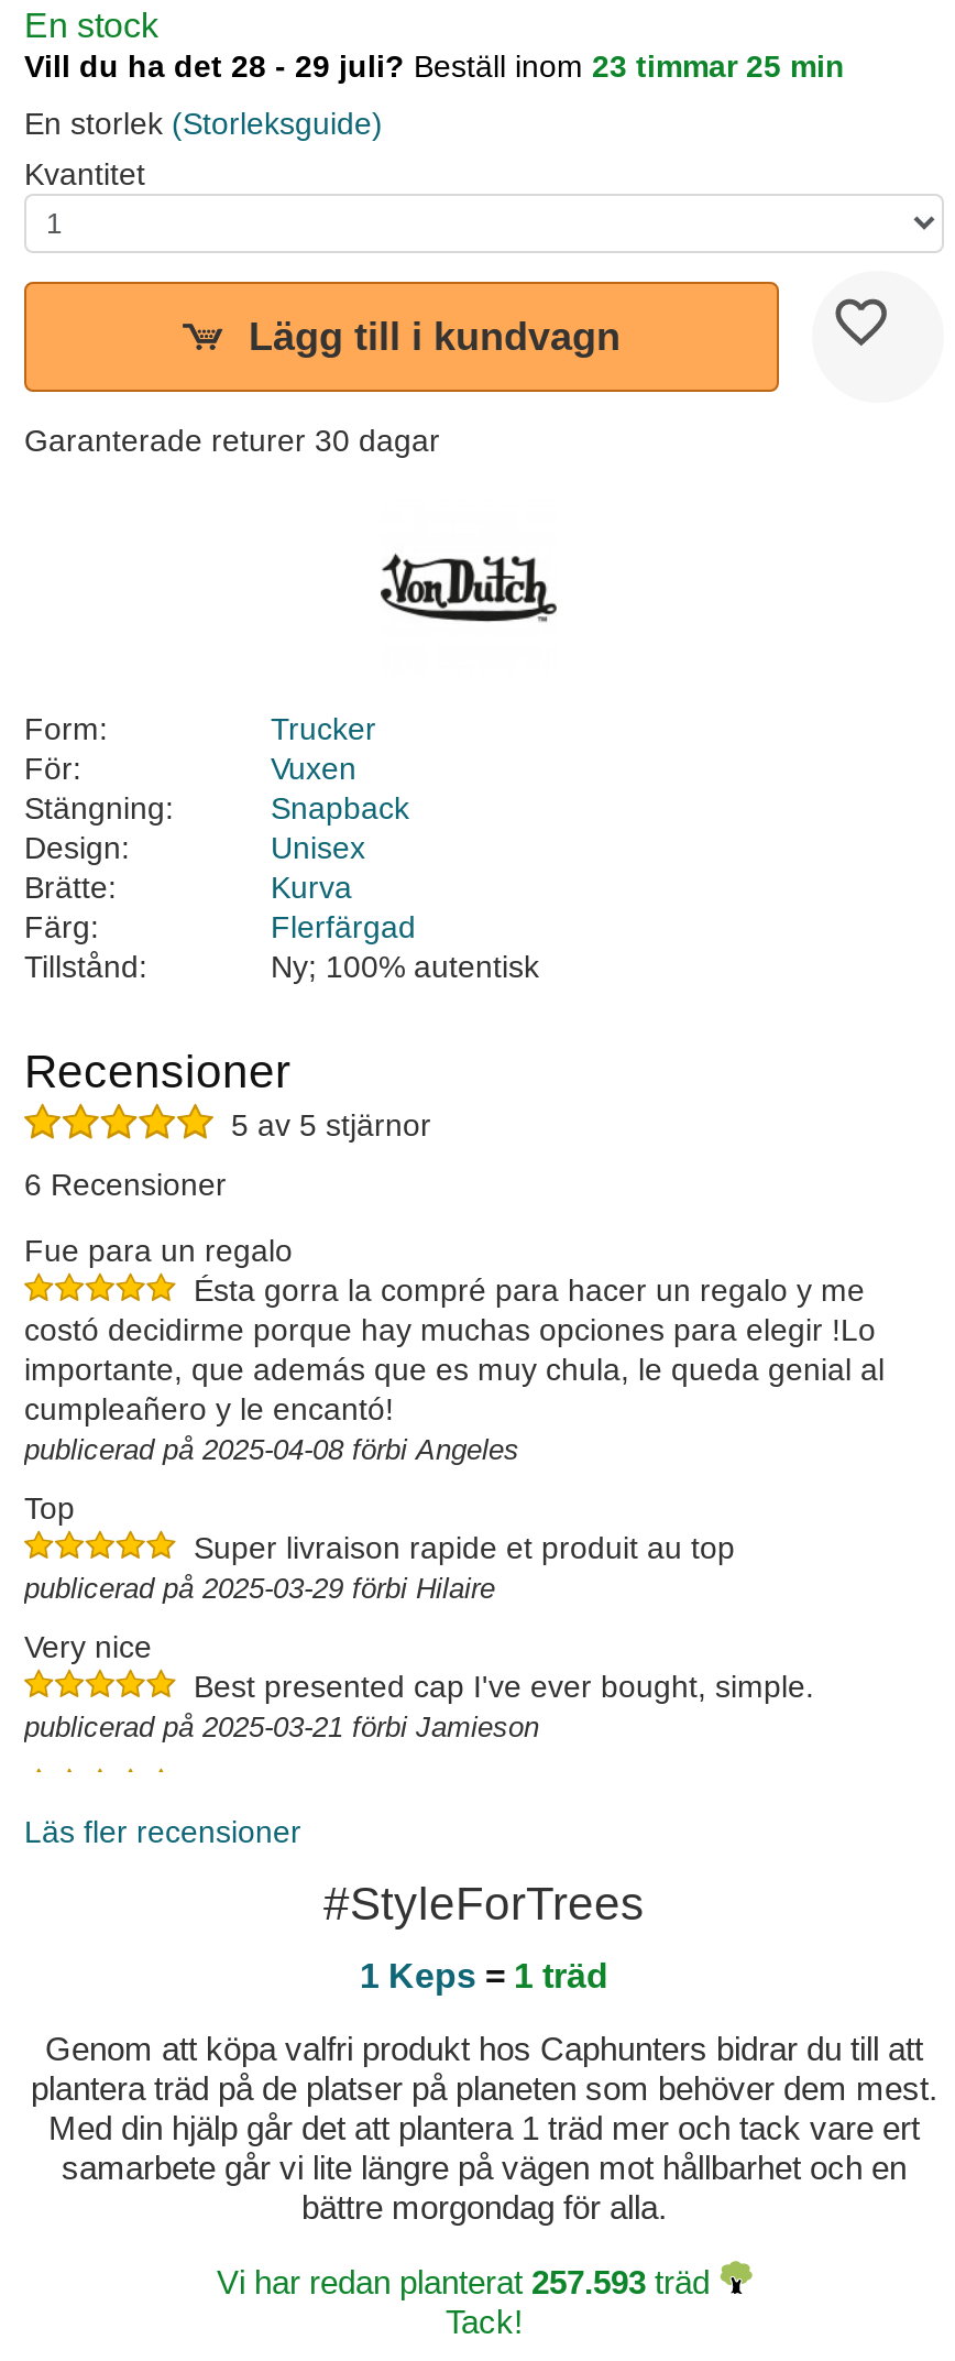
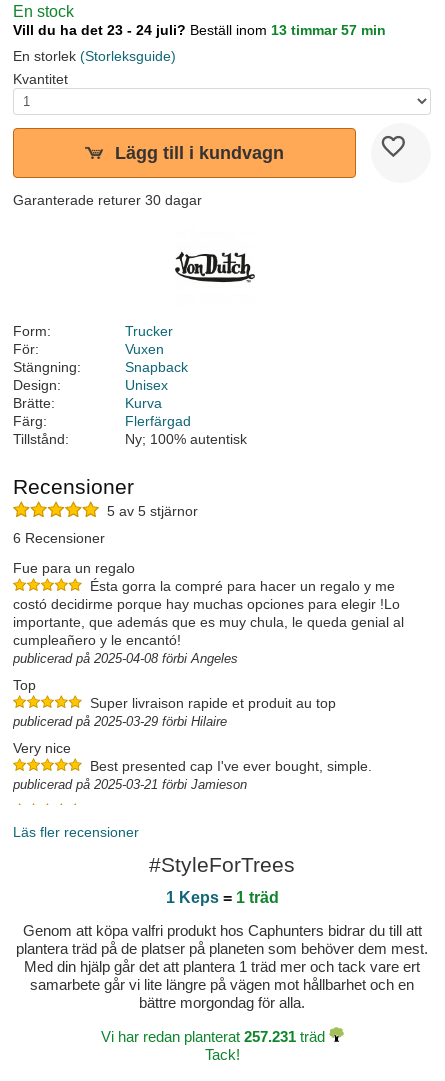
- Vill du ha det 28 - 29 juli? Beställ inom 23 timmar 25 min
+ Vill du ha det 23 - 24 juli? Beställ inom 13 timmar 57 min

- Vi har redan planterat 257.593 träd
+ Vi har redan planterat 257.231 träd
